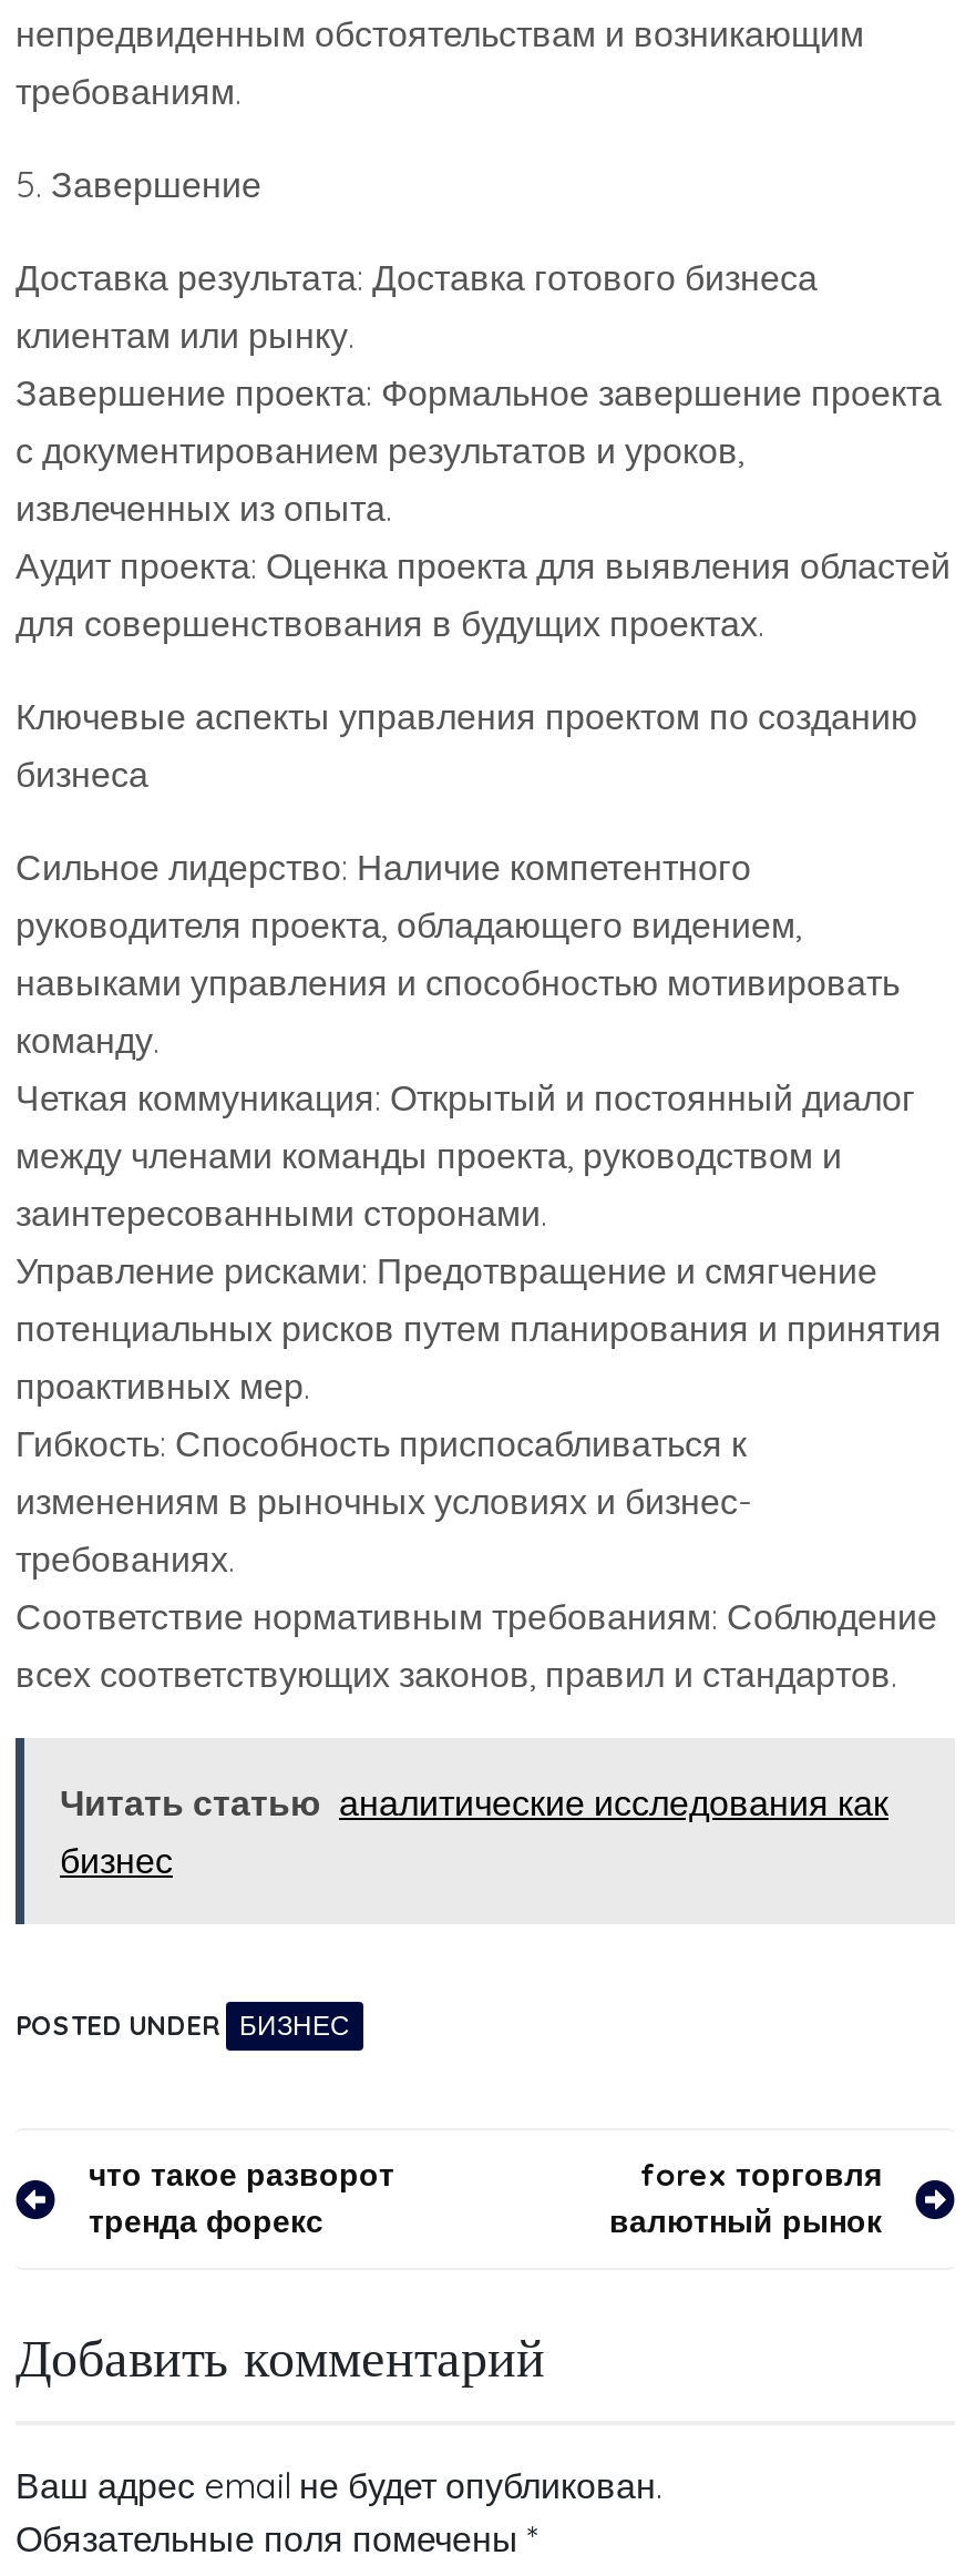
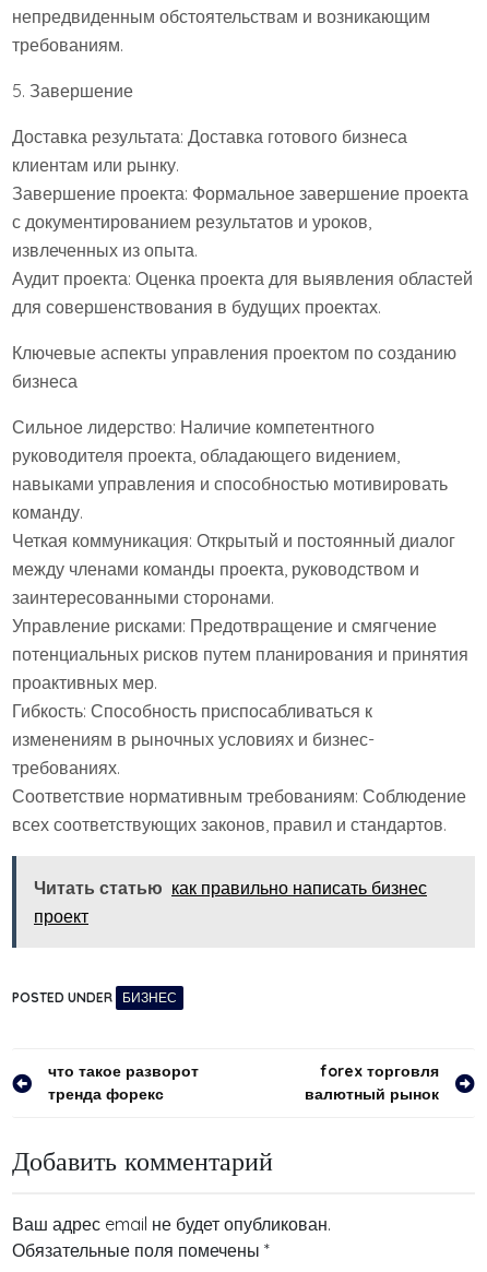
- Читать статью аналитические исследования как
- бизнес
+ Читать статью как правильно написать бизнес
+ проект
